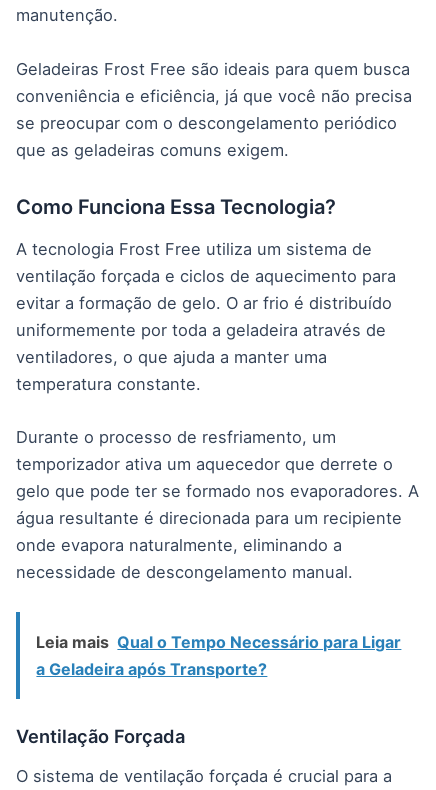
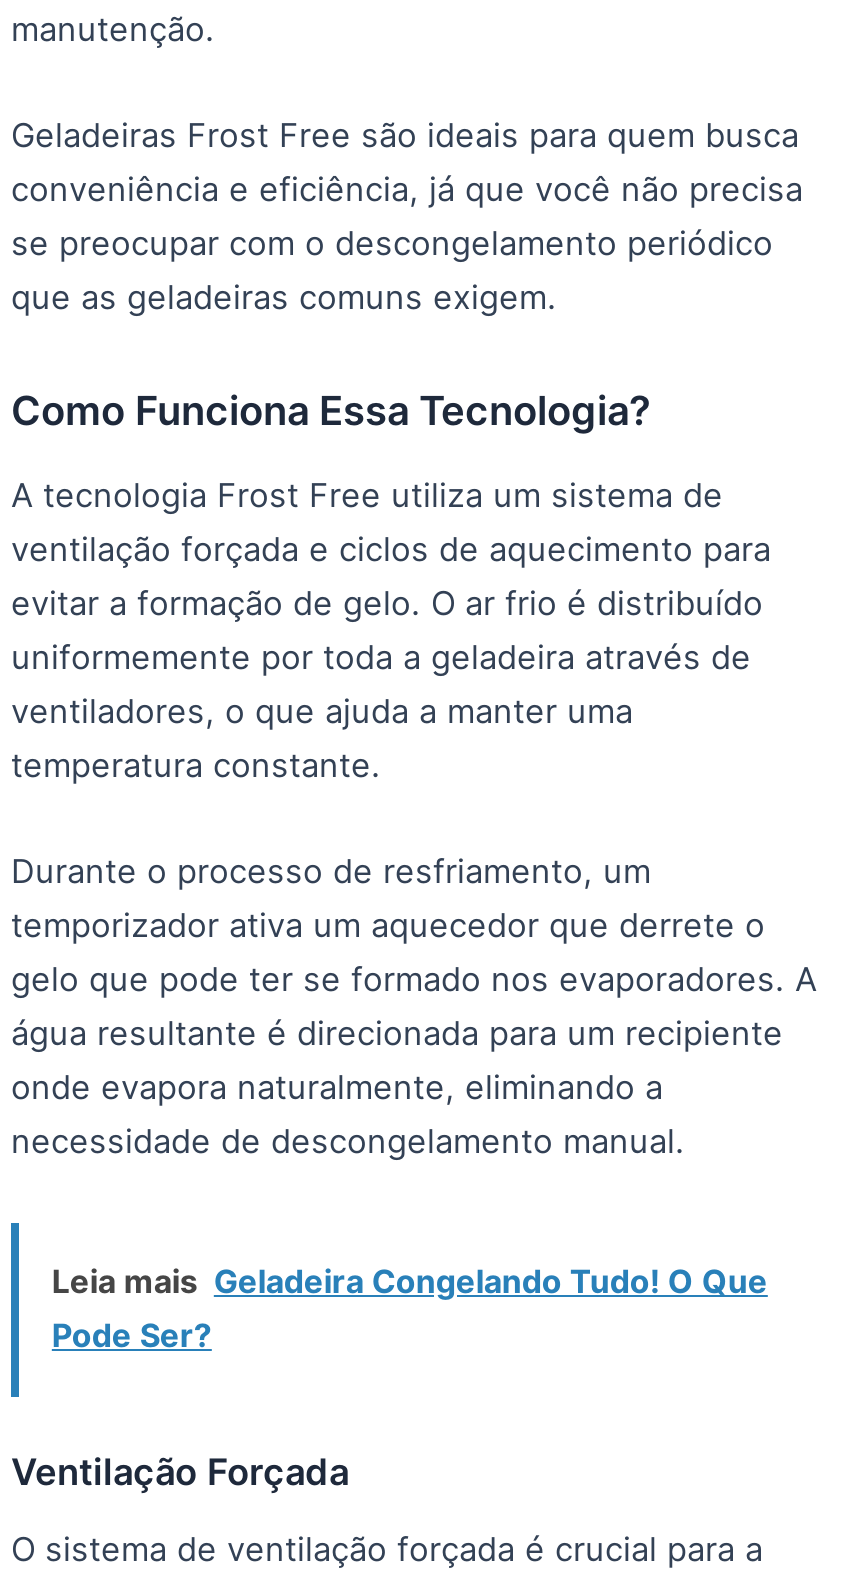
- Leia mais Qual o Tempo Necessário para Ligar
- a Geladeira após Transporte?
+ Leia mais Geladeira Congelando Tudo! O Que
+ Pode Ser?
